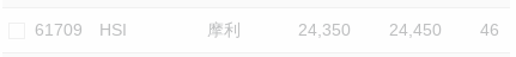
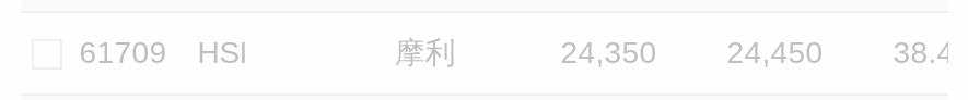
- 24,350 24,450 46
+ 24,350 24,450 38.4
